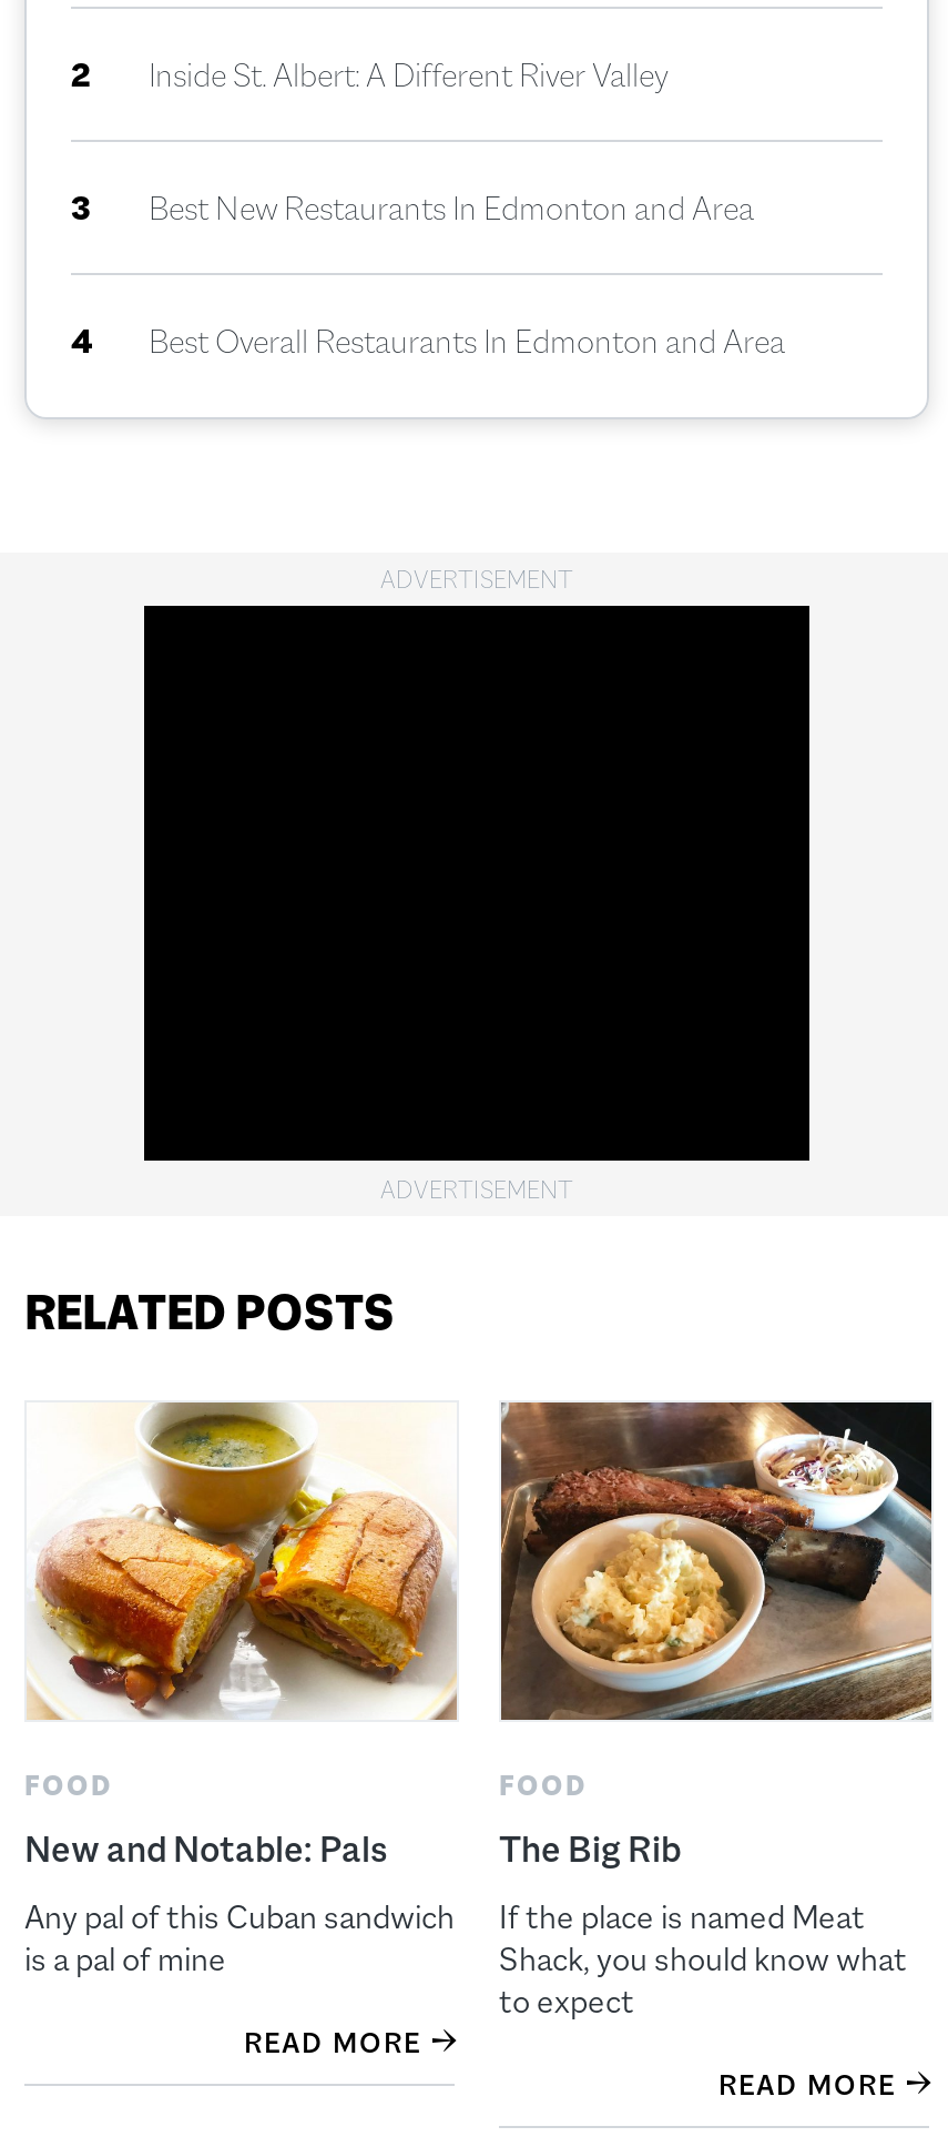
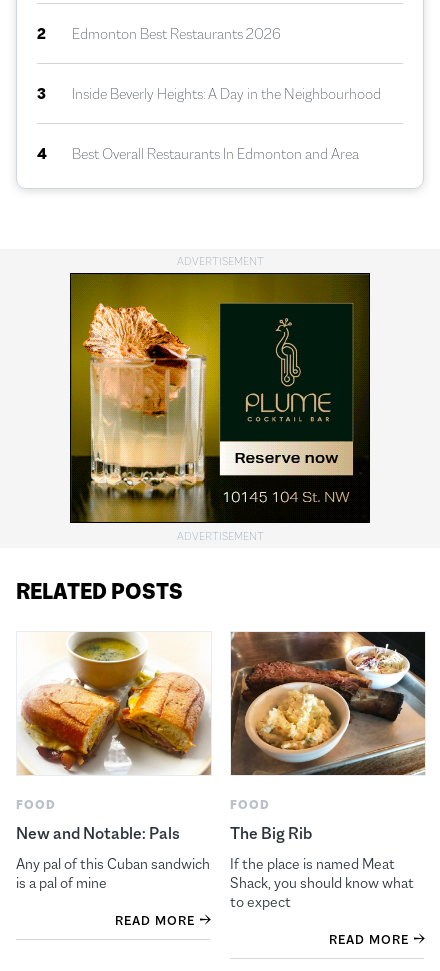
- Inside St. Albert: A Different River Valley
+ Edmonton Best Restaurants 2026

- Best New Restaurants In Edmonton and Area
+ Inside Beverly Heights: A Day in the Neighbourhood

+ [image]
